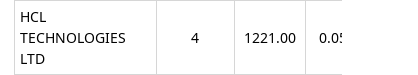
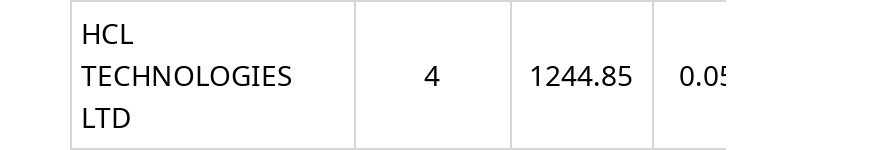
- 1221.00
+ 1244.85
